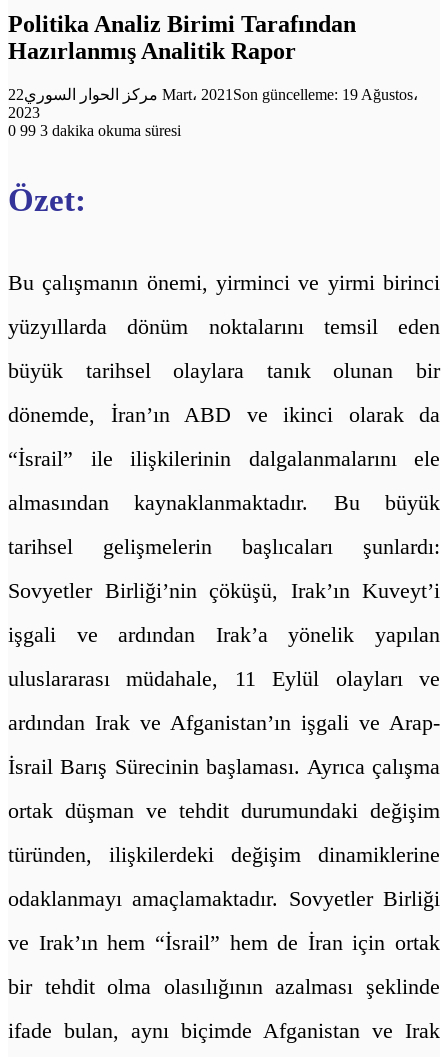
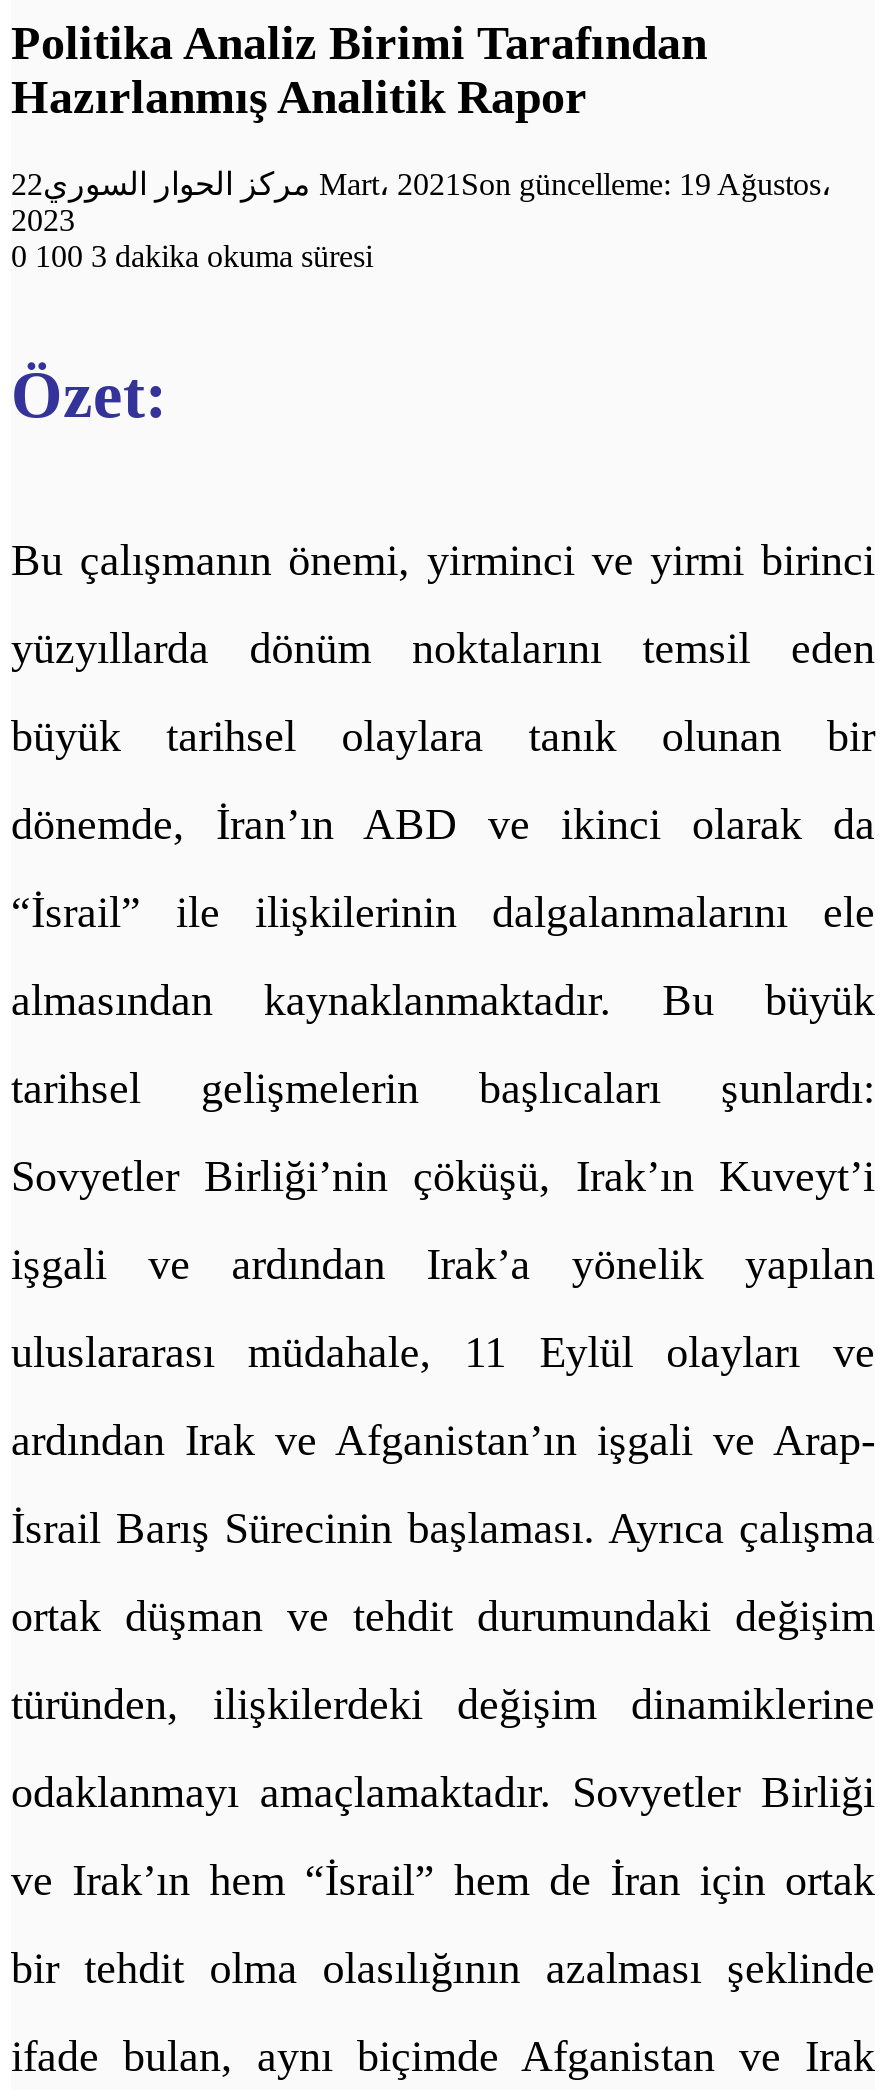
- 0 99 3 dakika okuma süresi
+ 0 100 3 dakika okuma süresi
